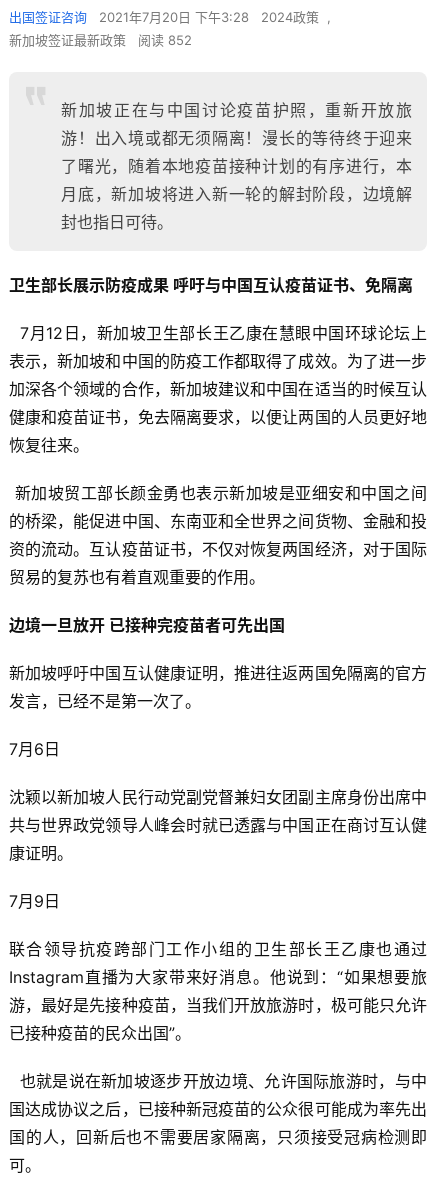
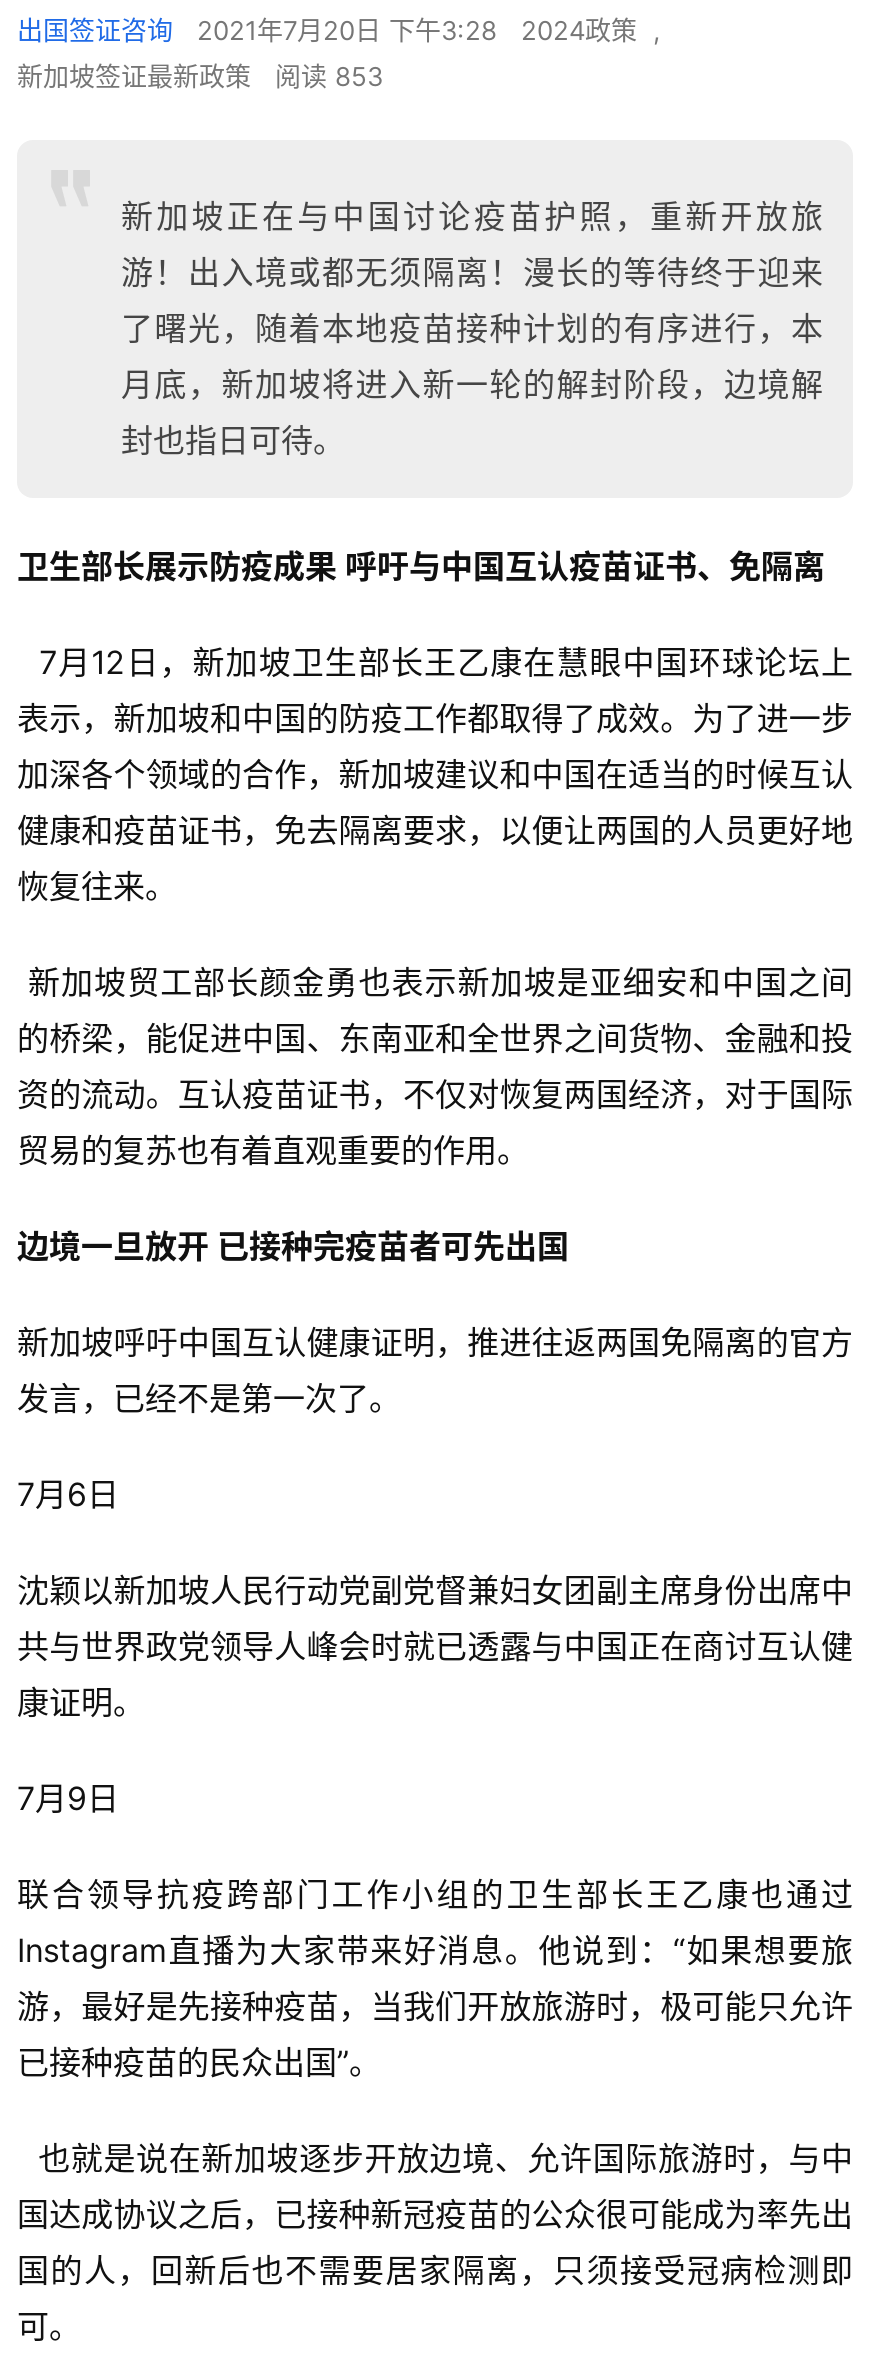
- 新加坡签证最新政策 阅读 852
+ 新加坡签证最新政策 阅读 853
